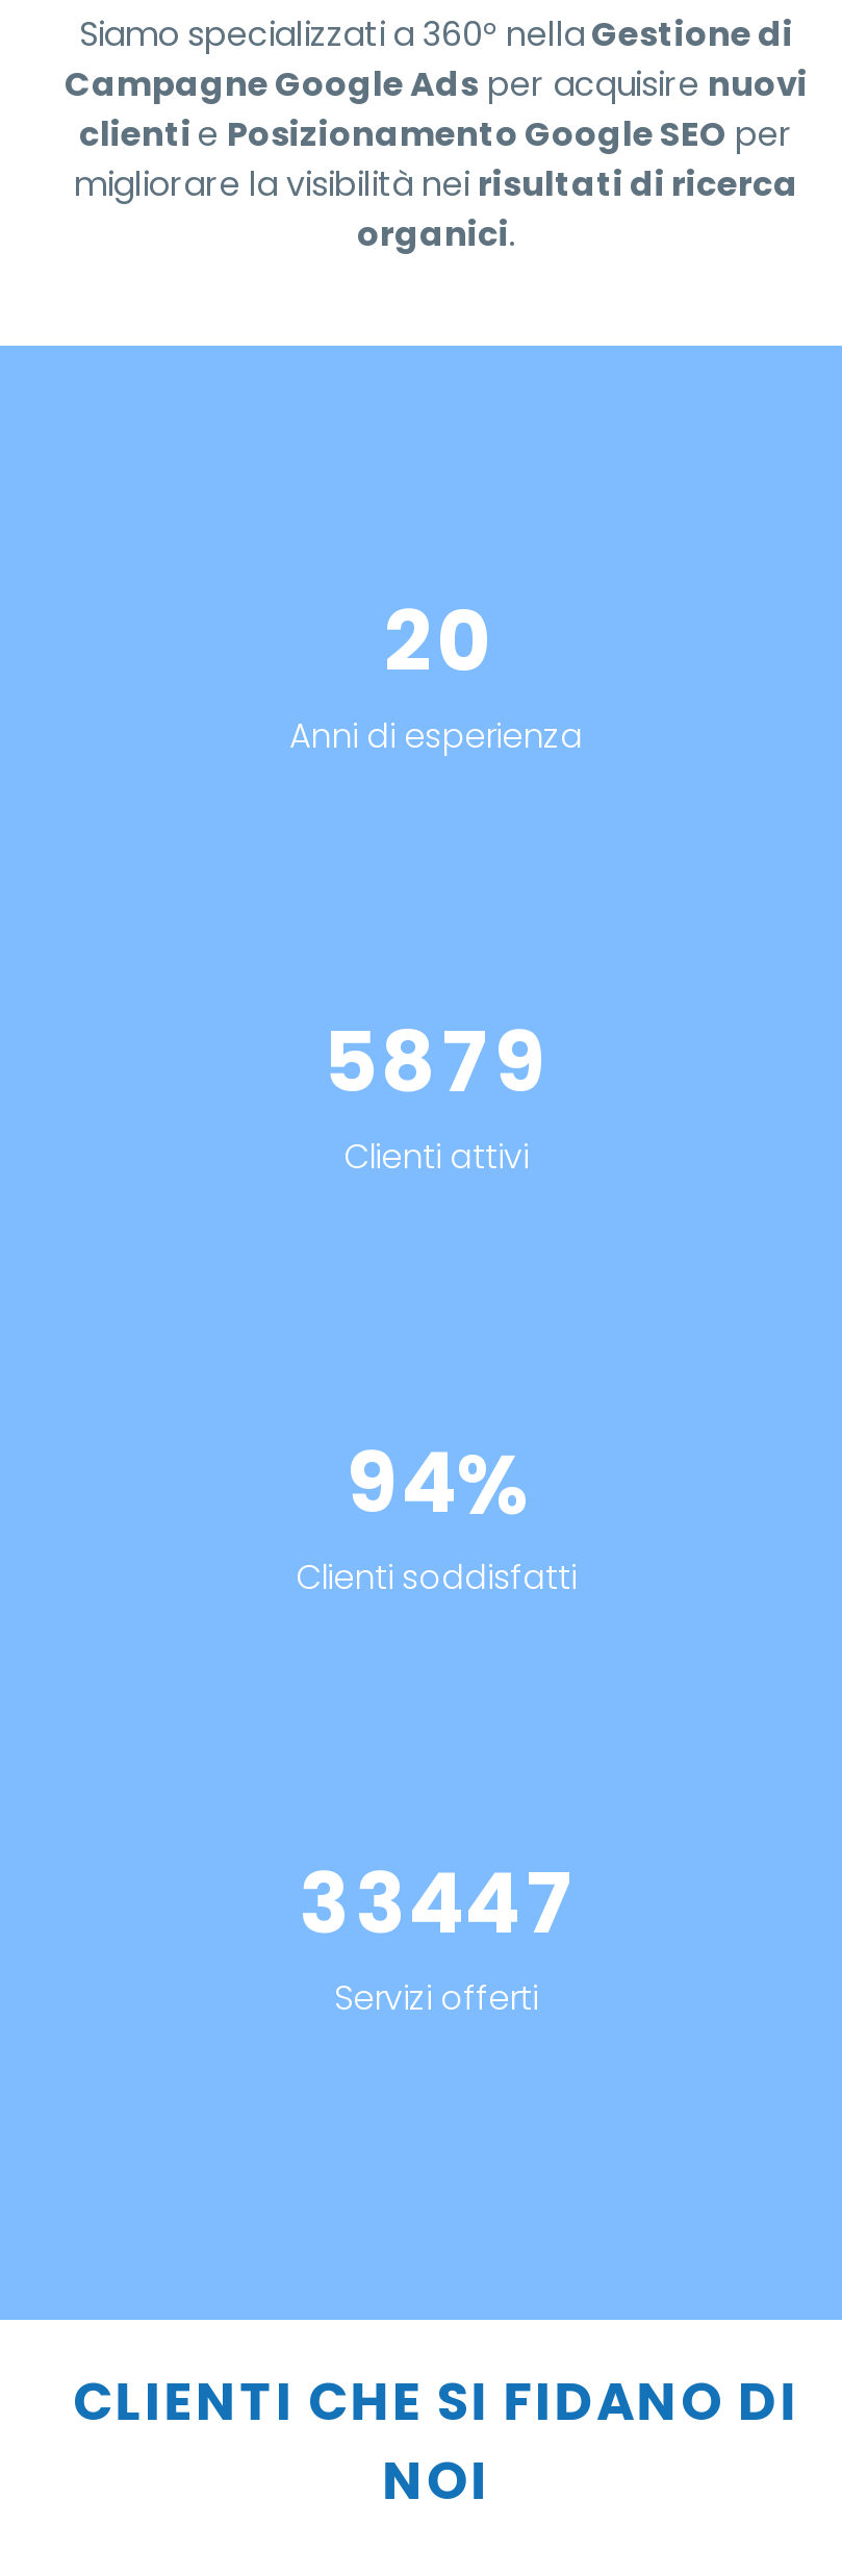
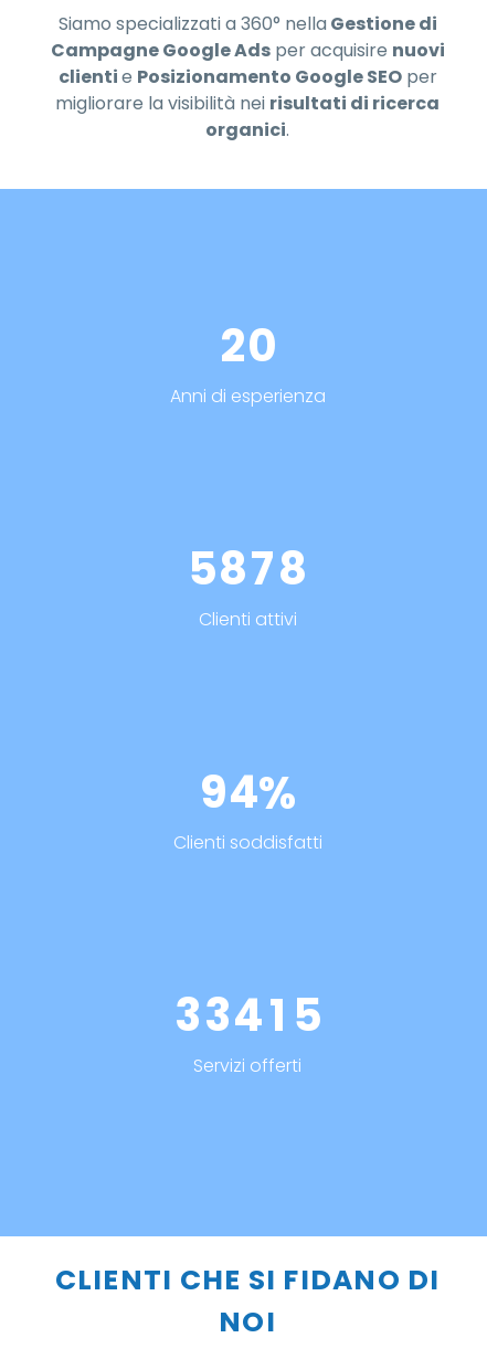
- 58 7 9
+ 58 7 8

- 3 3 44 7
+ 3 3 4 1 5
